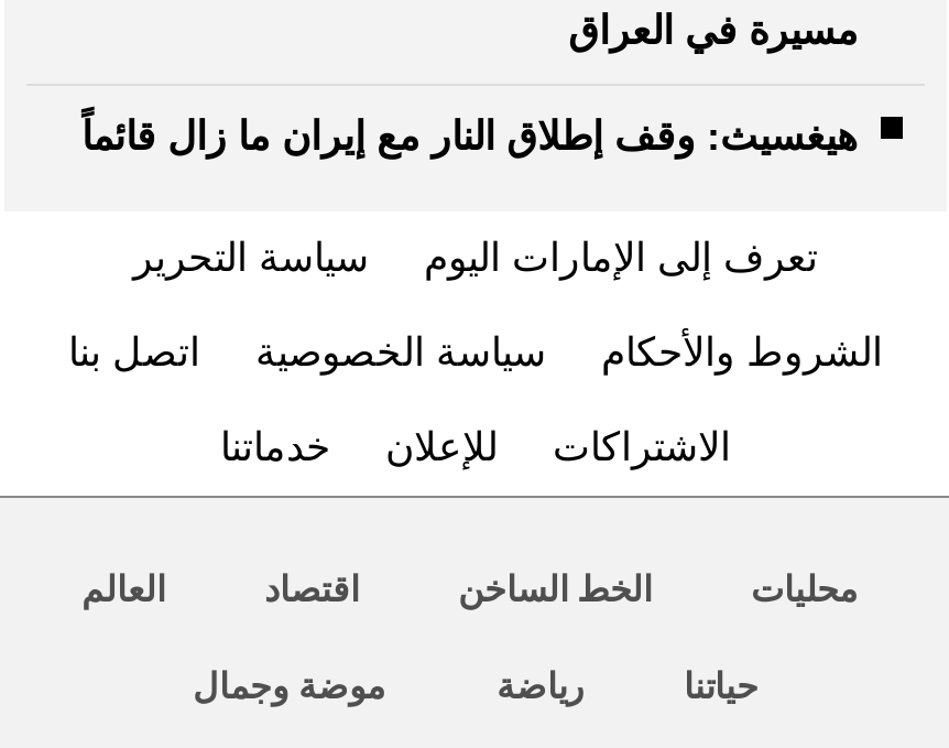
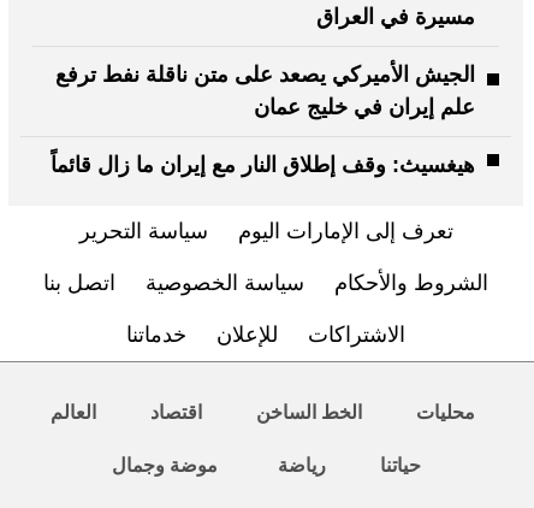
+ الجيش الأميركي يصعد على متن ناقلة نفط ترفع
+ علم إيران في خليج عمان
